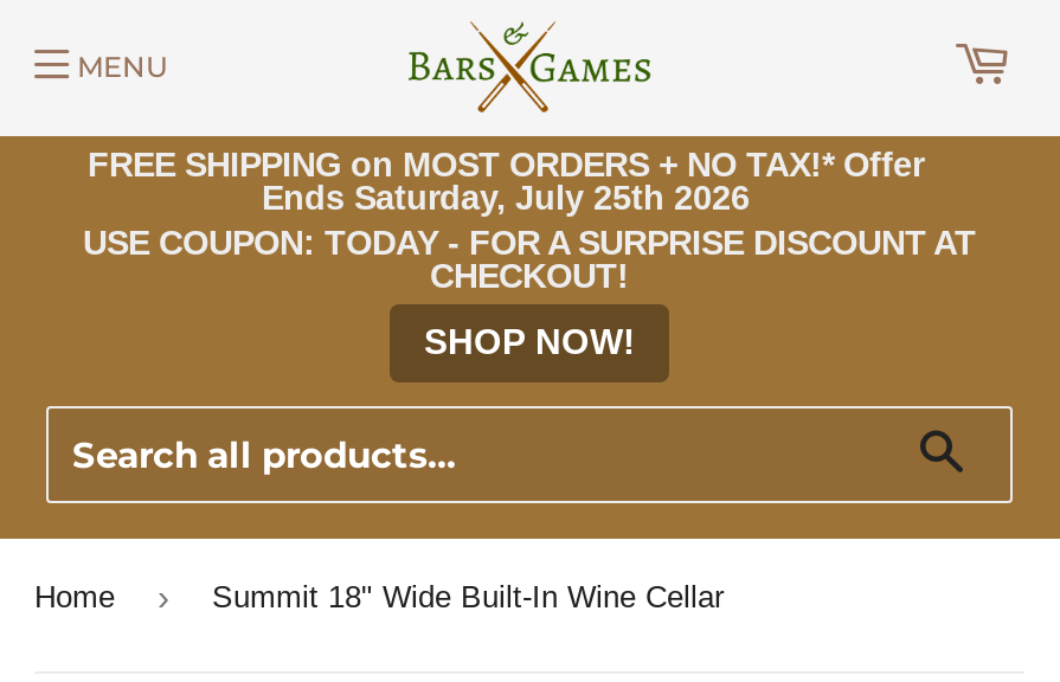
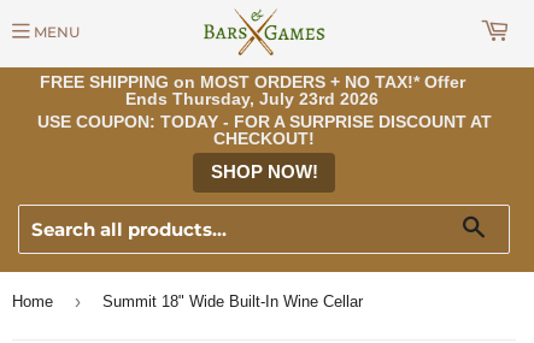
- Ends Saturday, July 25th 2026
+ Ends Thursday, July 23rd 2026
